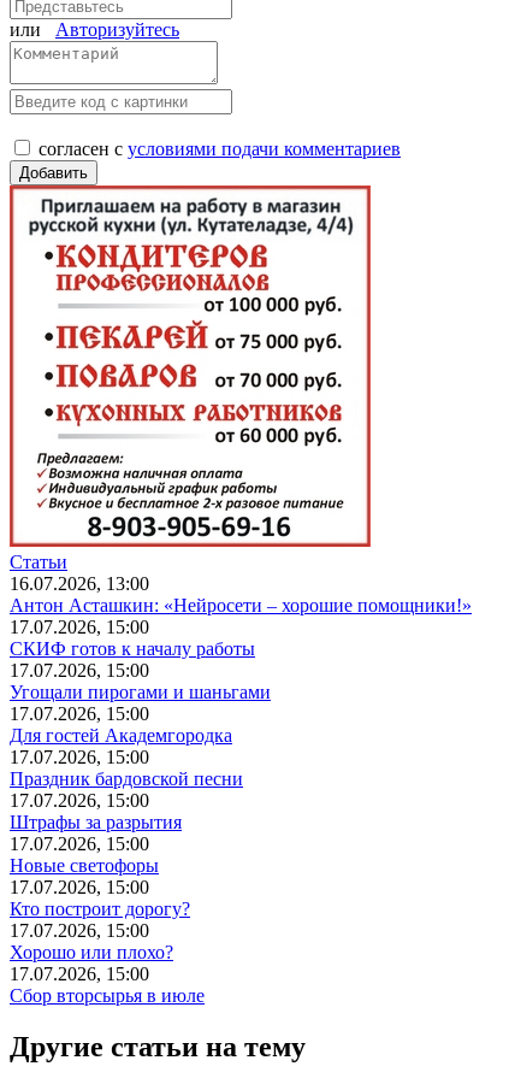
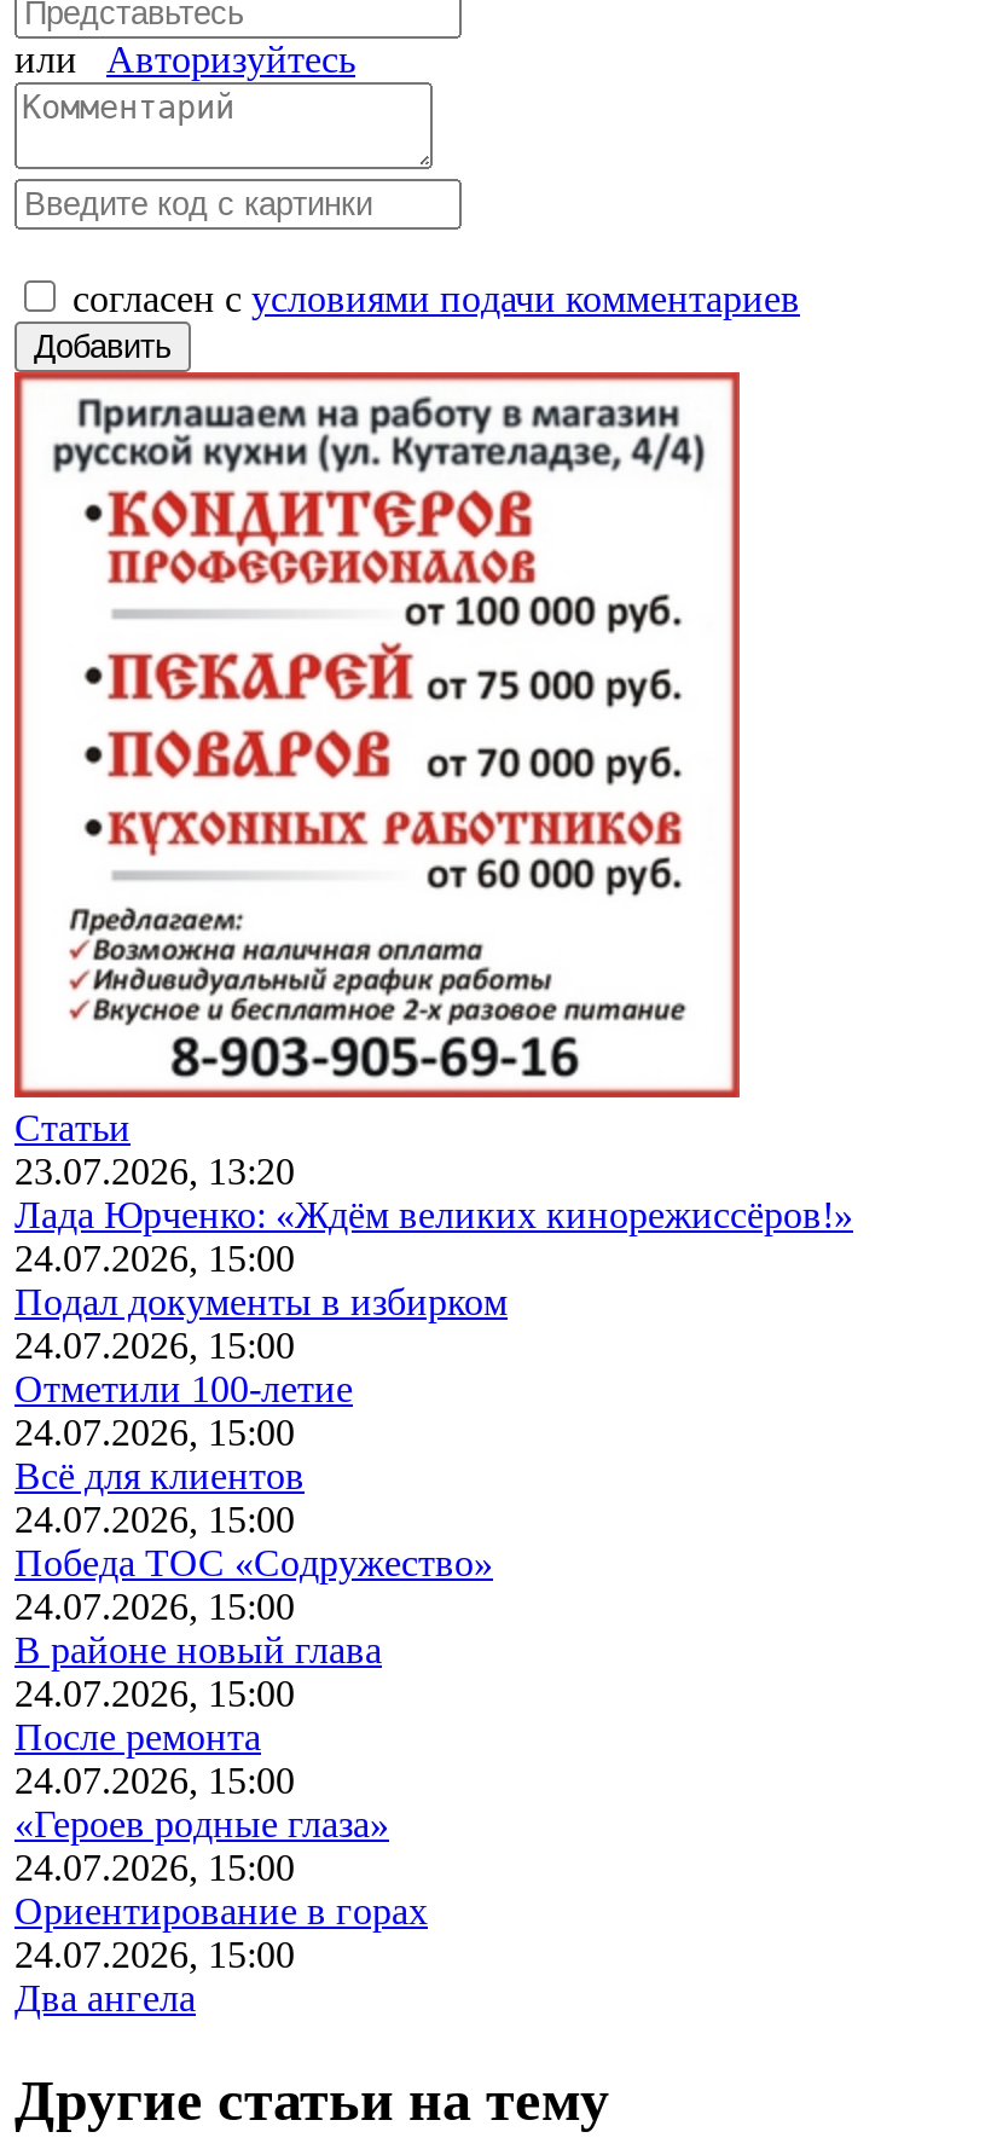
- 16.07.2026, 13:00
- Антон Асташкин: «Нейросети – хорошие помощники!»
- 17.07.2026, 15:00
- СКИФ готов к началу работы
- 17.07.2026, 15:00
- Угощали пирогами и шаньгами
- 17.07.2026, 15:00
- Для гостей Академгородка
- 17.07.2026, 15:00
- Праздник бардовской песни
- 17.07.2026, 15:00
- Штрафы за разрытия
- 17.07.2026, 15:00
- Новые светофоры
- 17.07.2026, 15:00
- Кто построит дорогу?
- 17.07.2026, 15:00
- Хорошо или плохо?
- 17.07.2026, 15:00
- Сбор вторсырья в июле
+ 23.07.2026, 13:20
+ Лада Юрченко: «Ждём великих кинорежиссёров!»
+ 24.07.2026, 15:00
+ Подал документы в избирком
+ 24.07.2026, 15:00
+ Отметили 100-летие
+ 24.07.2026, 15:00
+ Всё для клиентов
+ 24.07.2026, 15:00
+ Победа ТОС «Содружество»
+ 24.07.2026, 15:00
+ В районе новый глава
+ 24.07.2026, 15:00
+ После ремонта
+ 24.07.2026, 15:00
+ «Героев родные глаза»
+ 24.07.2026, 15:00
+ Ориентирование в горах
+ 24.07.2026, 15:00
+ Два ангела
